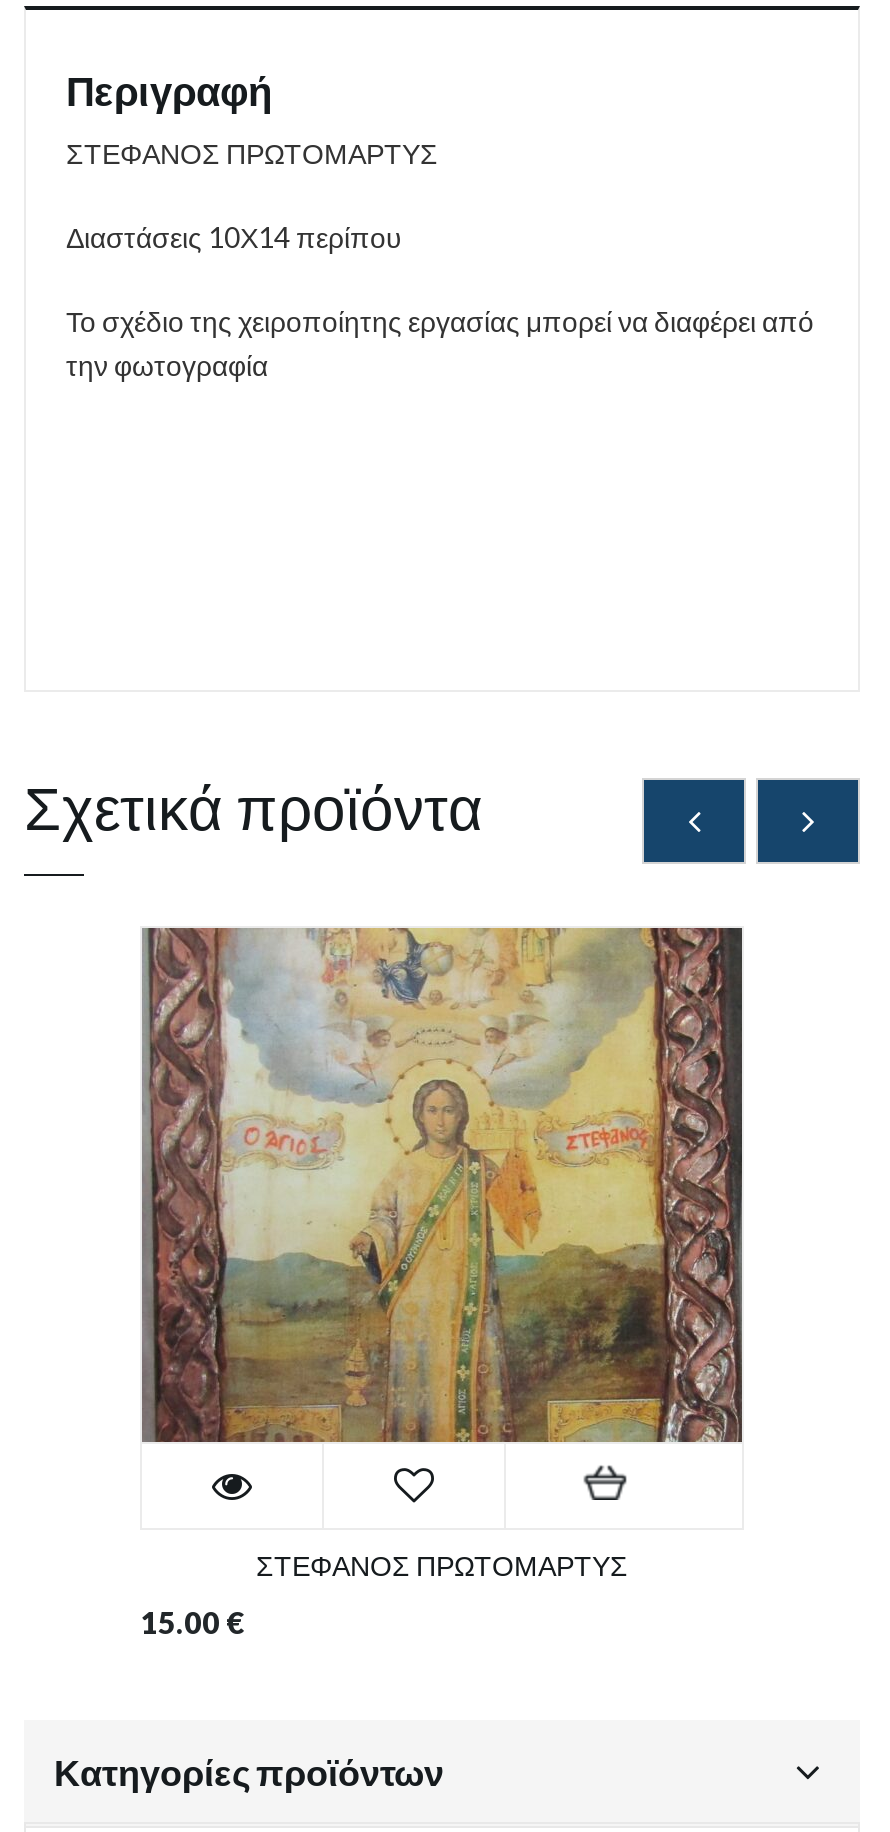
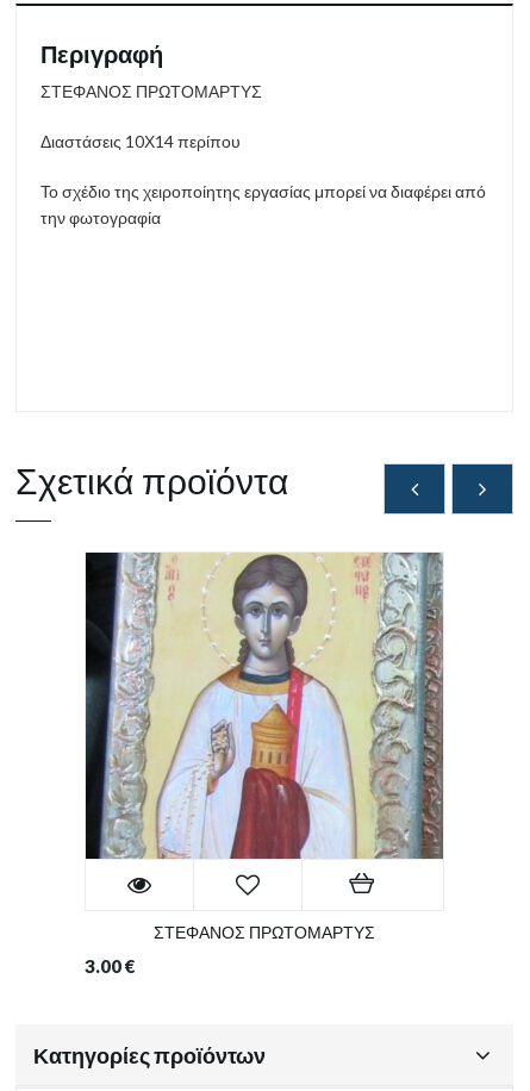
- [image]
+ [image]

- 15.00 €
+ 3.00 €
